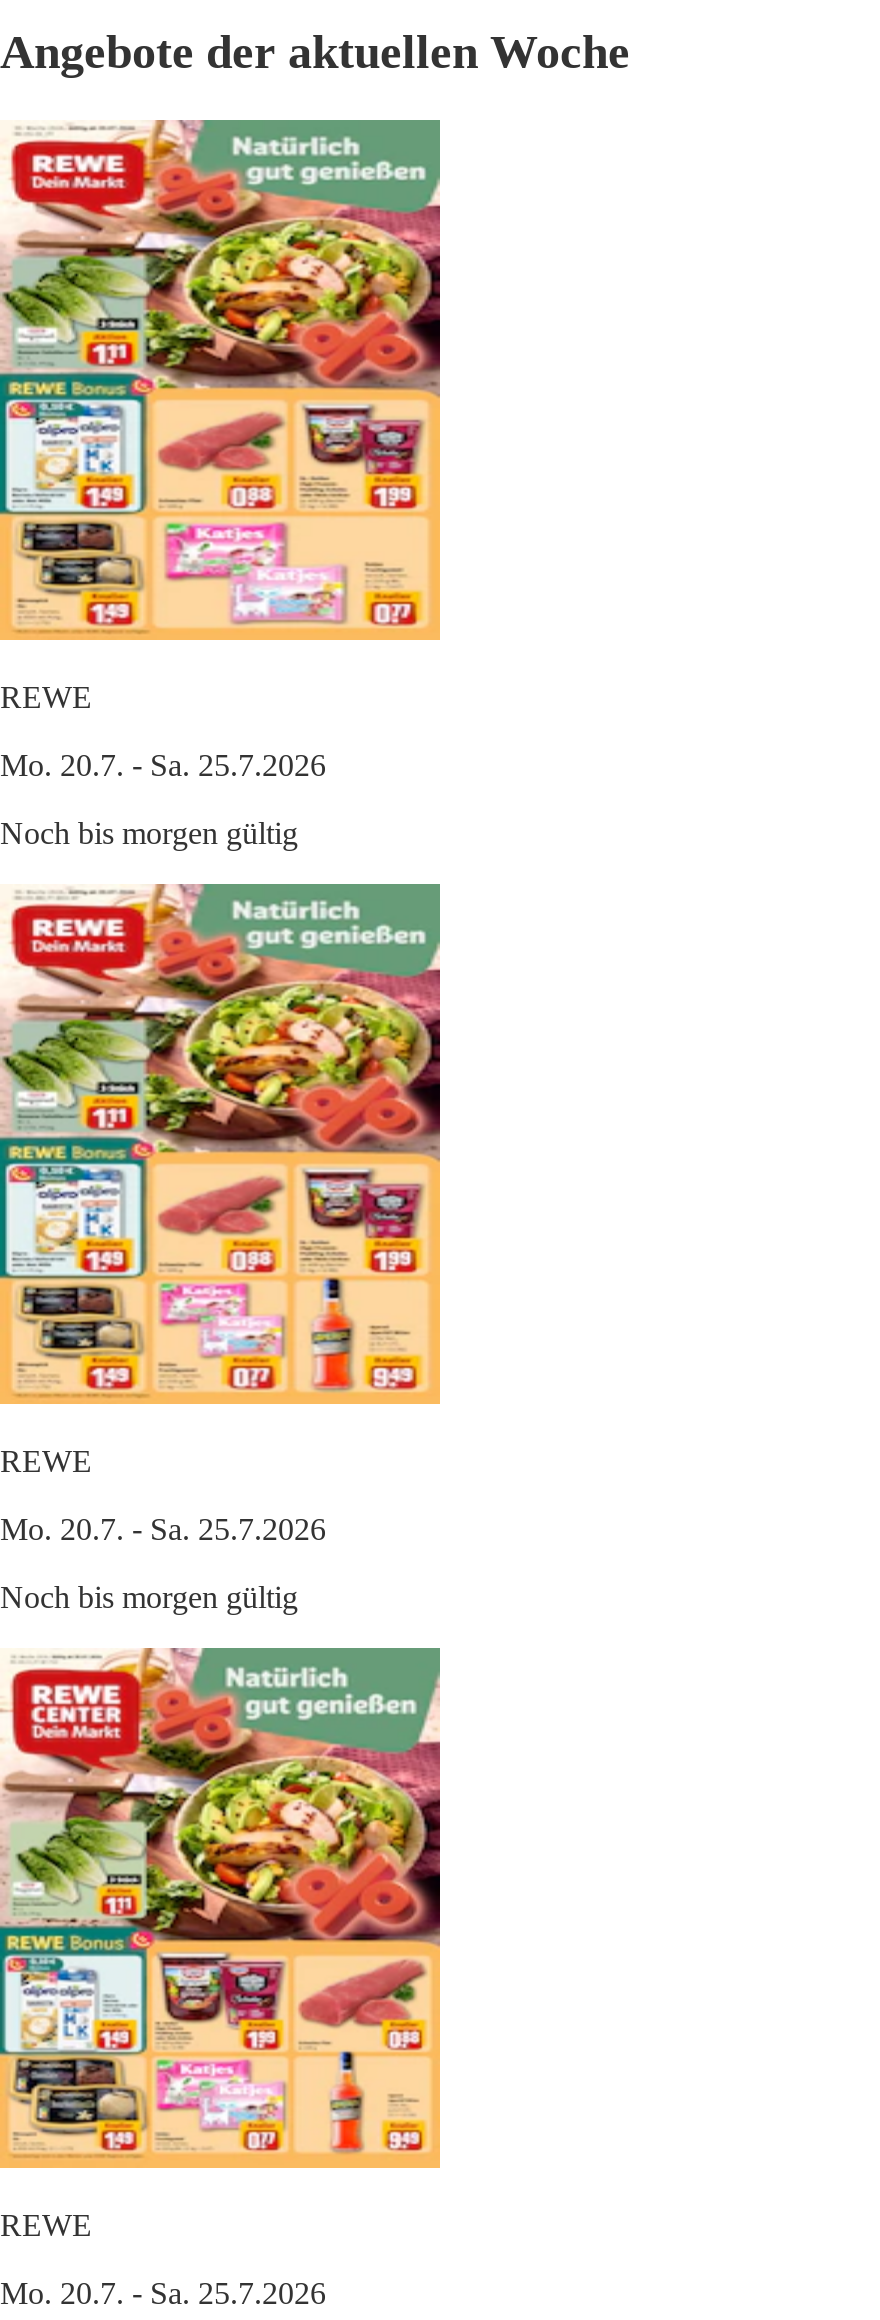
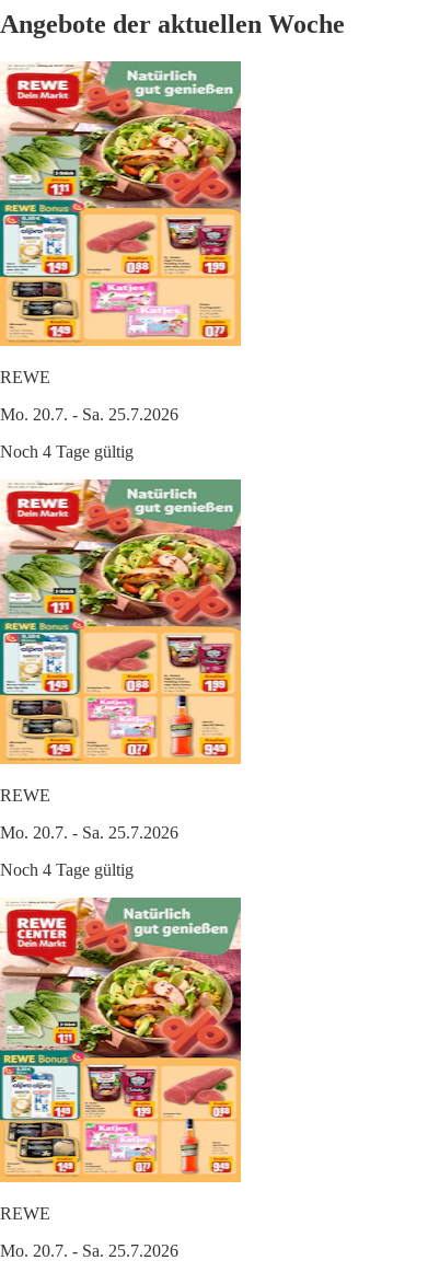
- Noch bis morgen gültig
+ Noch 4 Tage gültig

- Noch bis morgen gültig
+ Noch 4 Tage gültig
